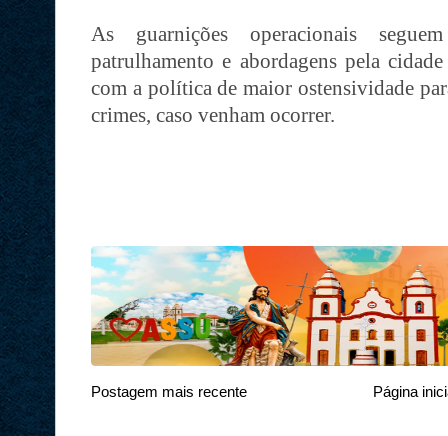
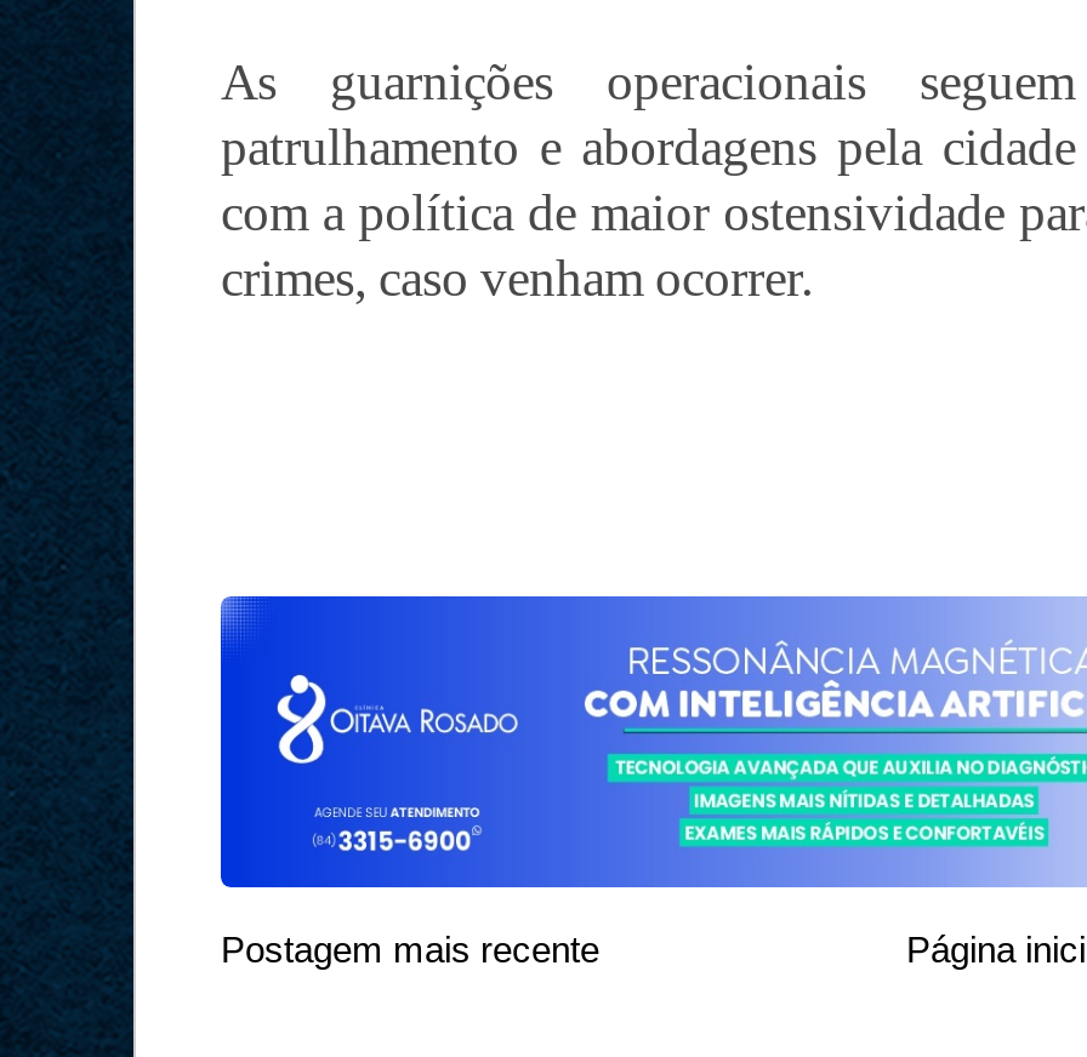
- [image]
+ [image]
